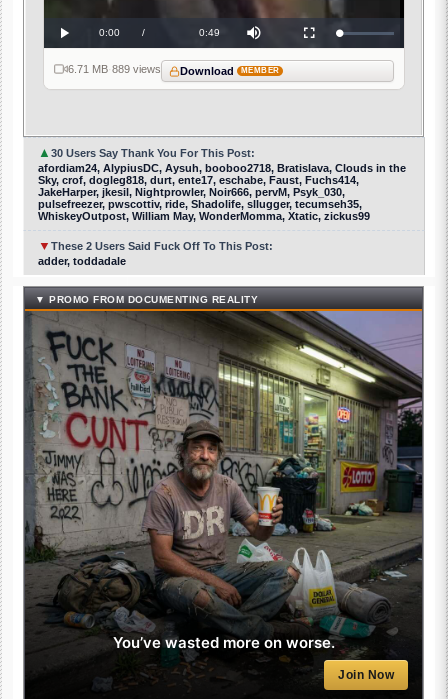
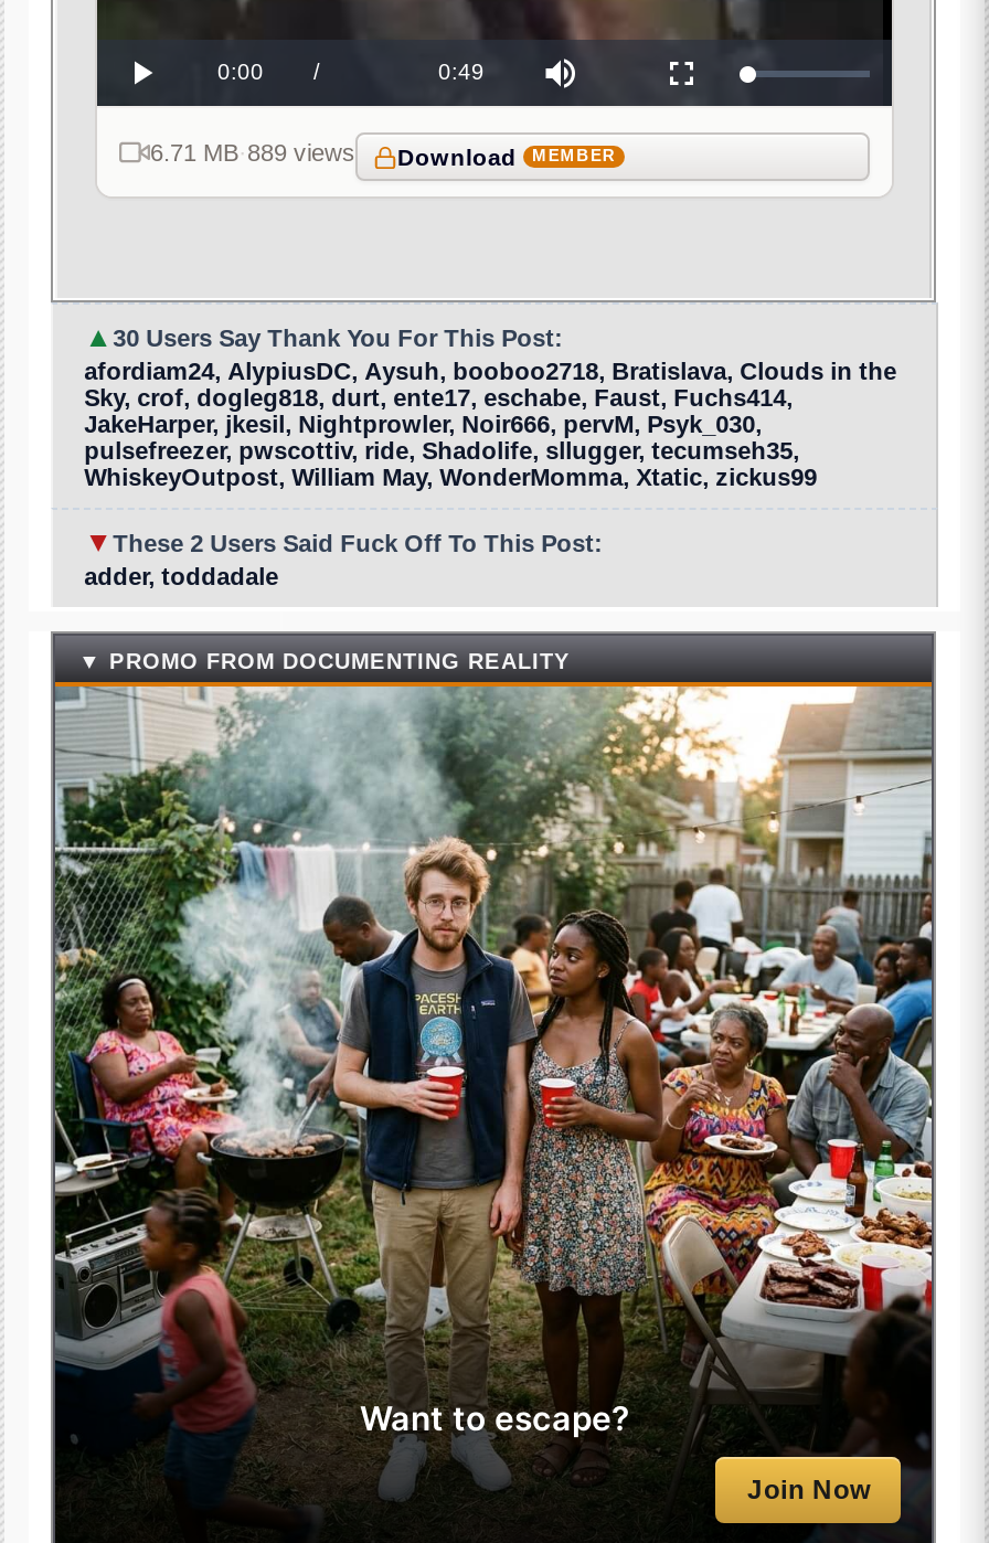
- [image]
- You’ve wasted more on worse.
+ [image]
+ Want to escape?
